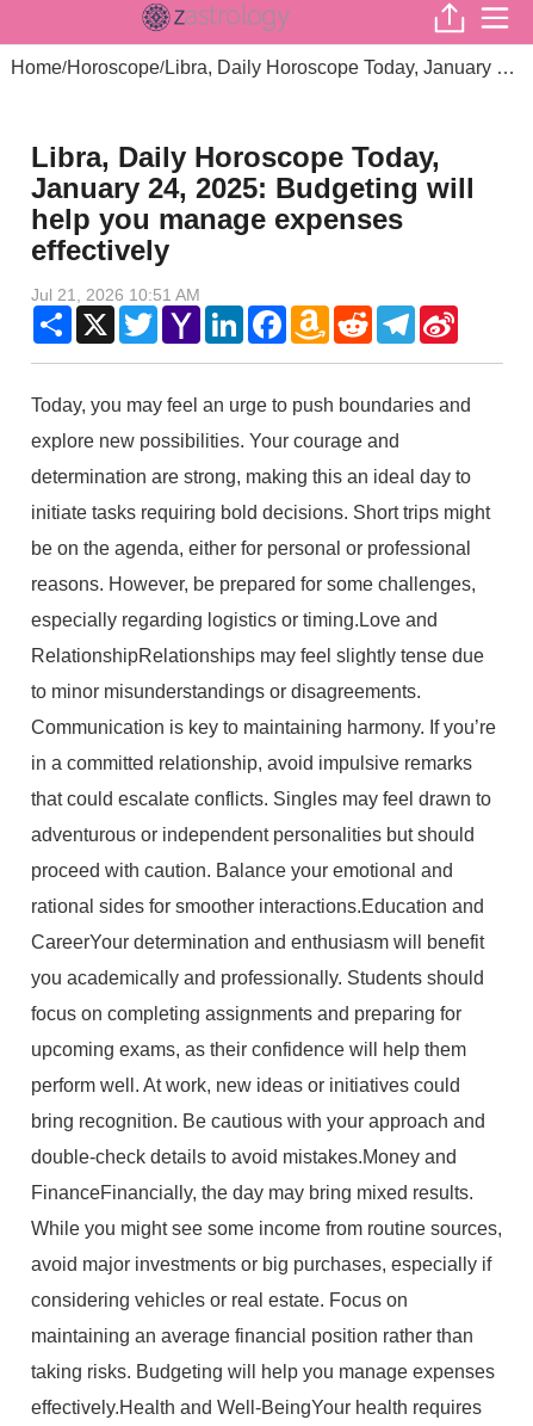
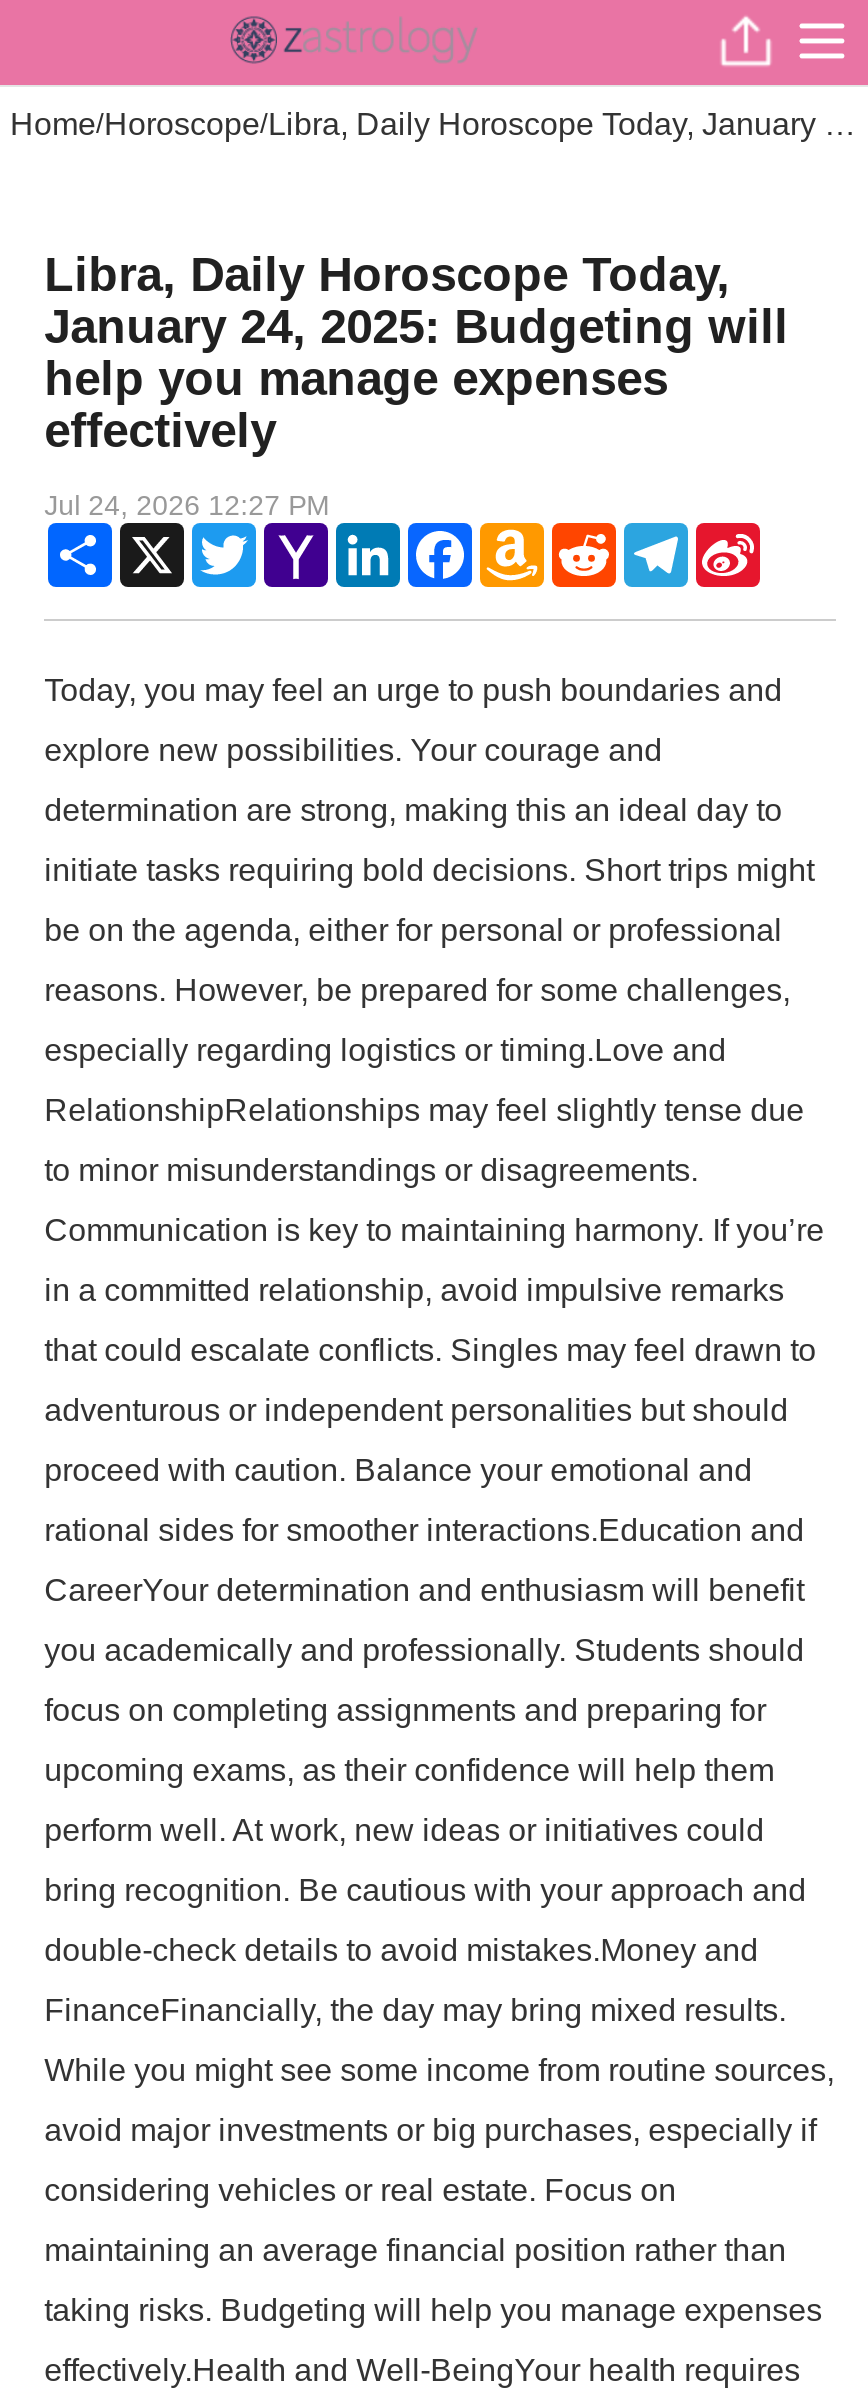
- Jul 21, 2026 10:51 AM
+ Jul 24, 2026 12:27 PM
